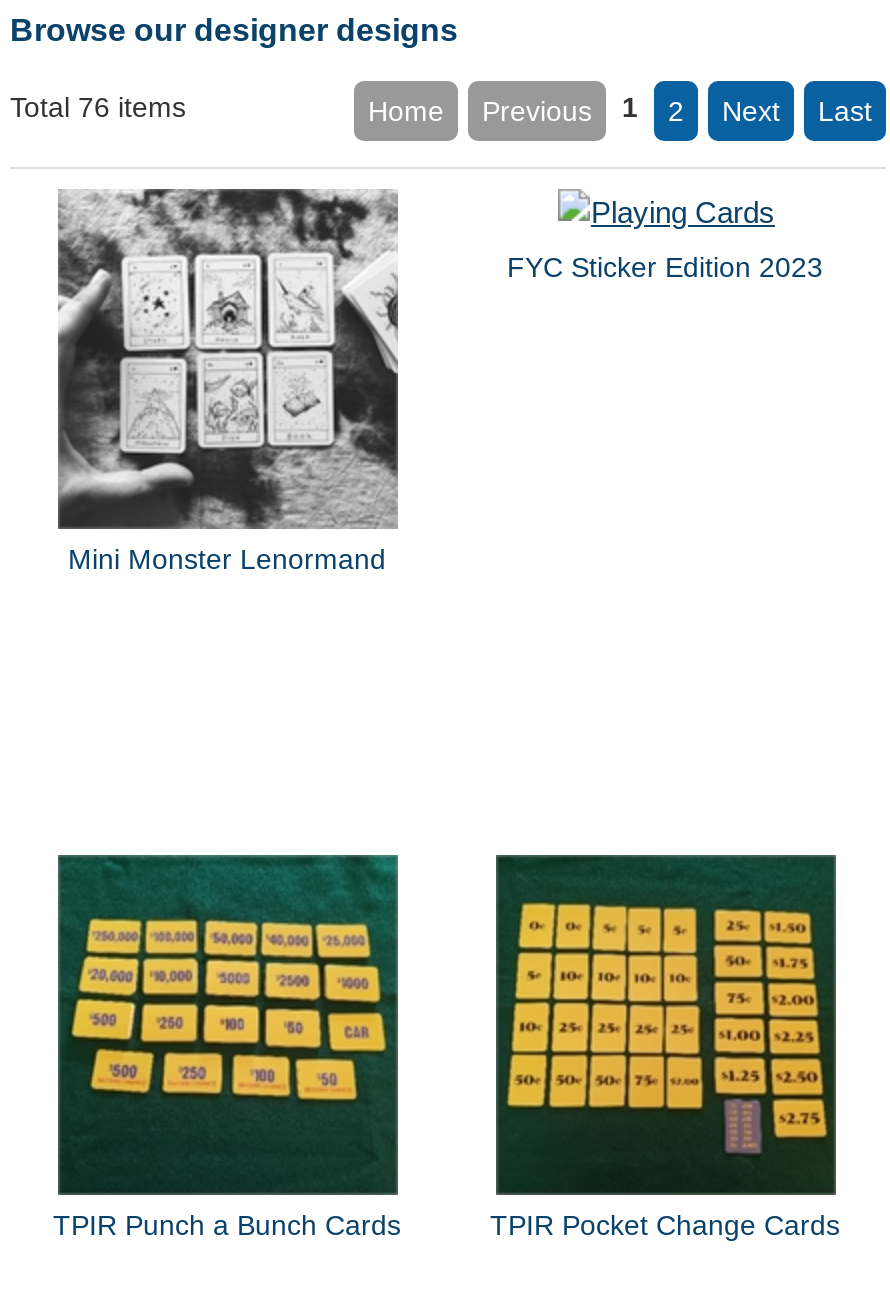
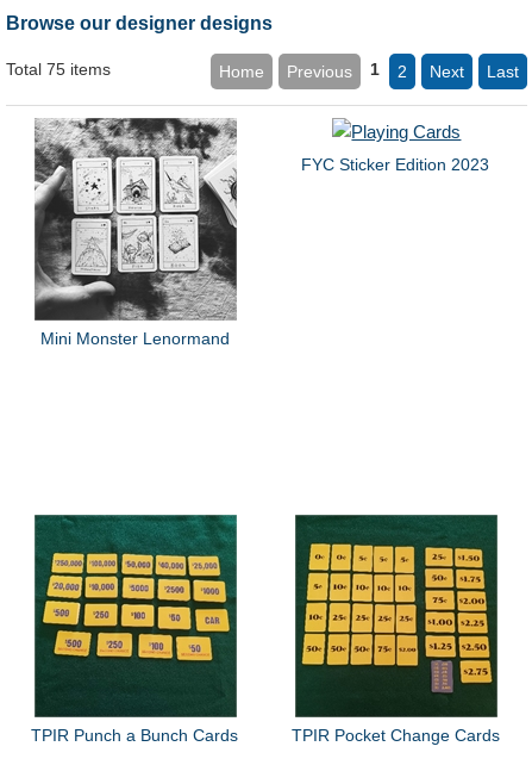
- Total 76 items
+ Total 75 items
